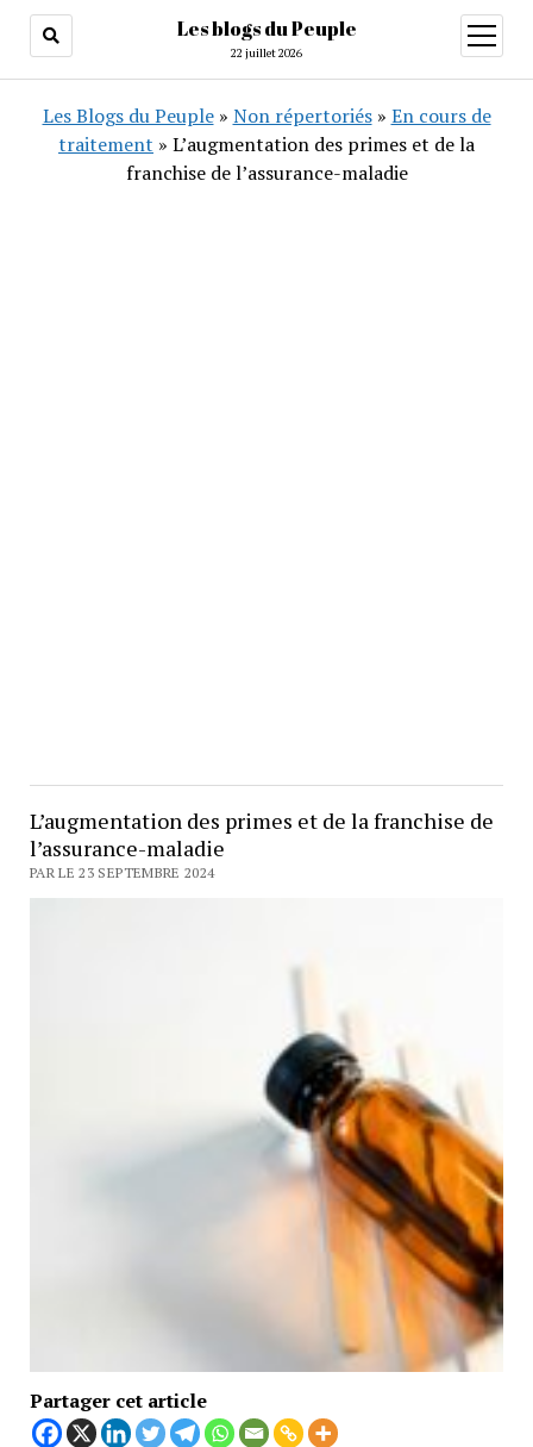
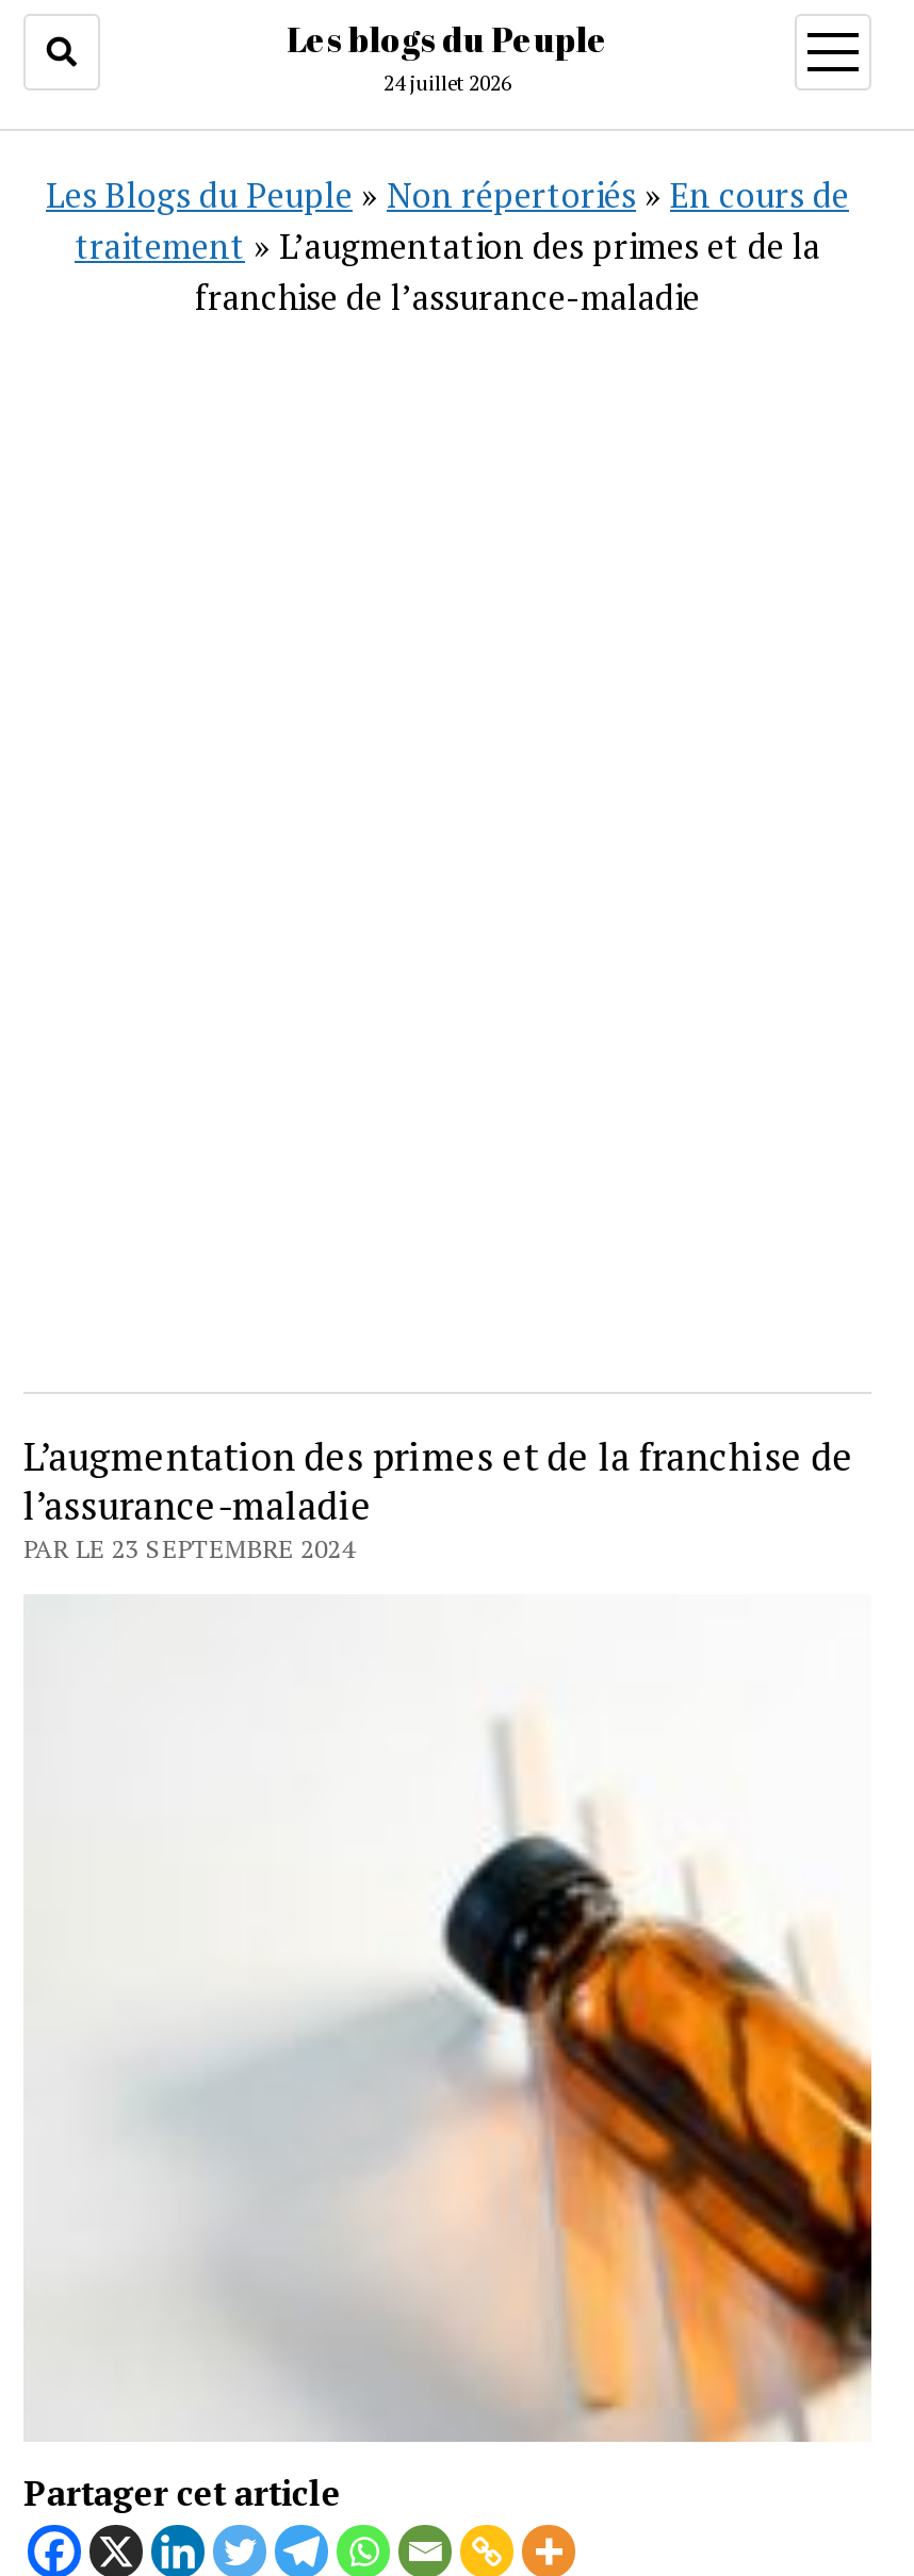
- 22 juillet 2026
+ 24 juillet 2026
